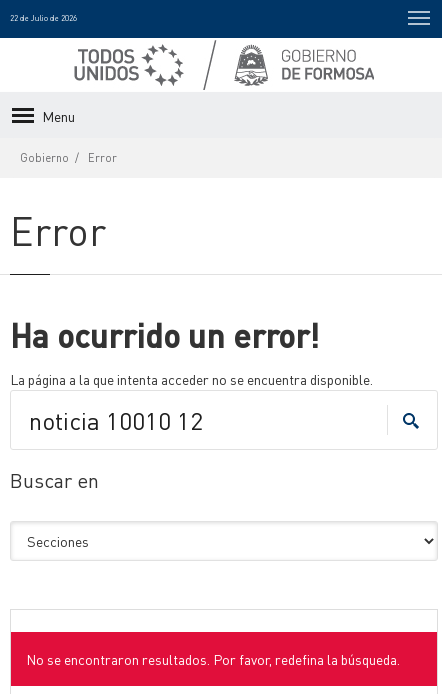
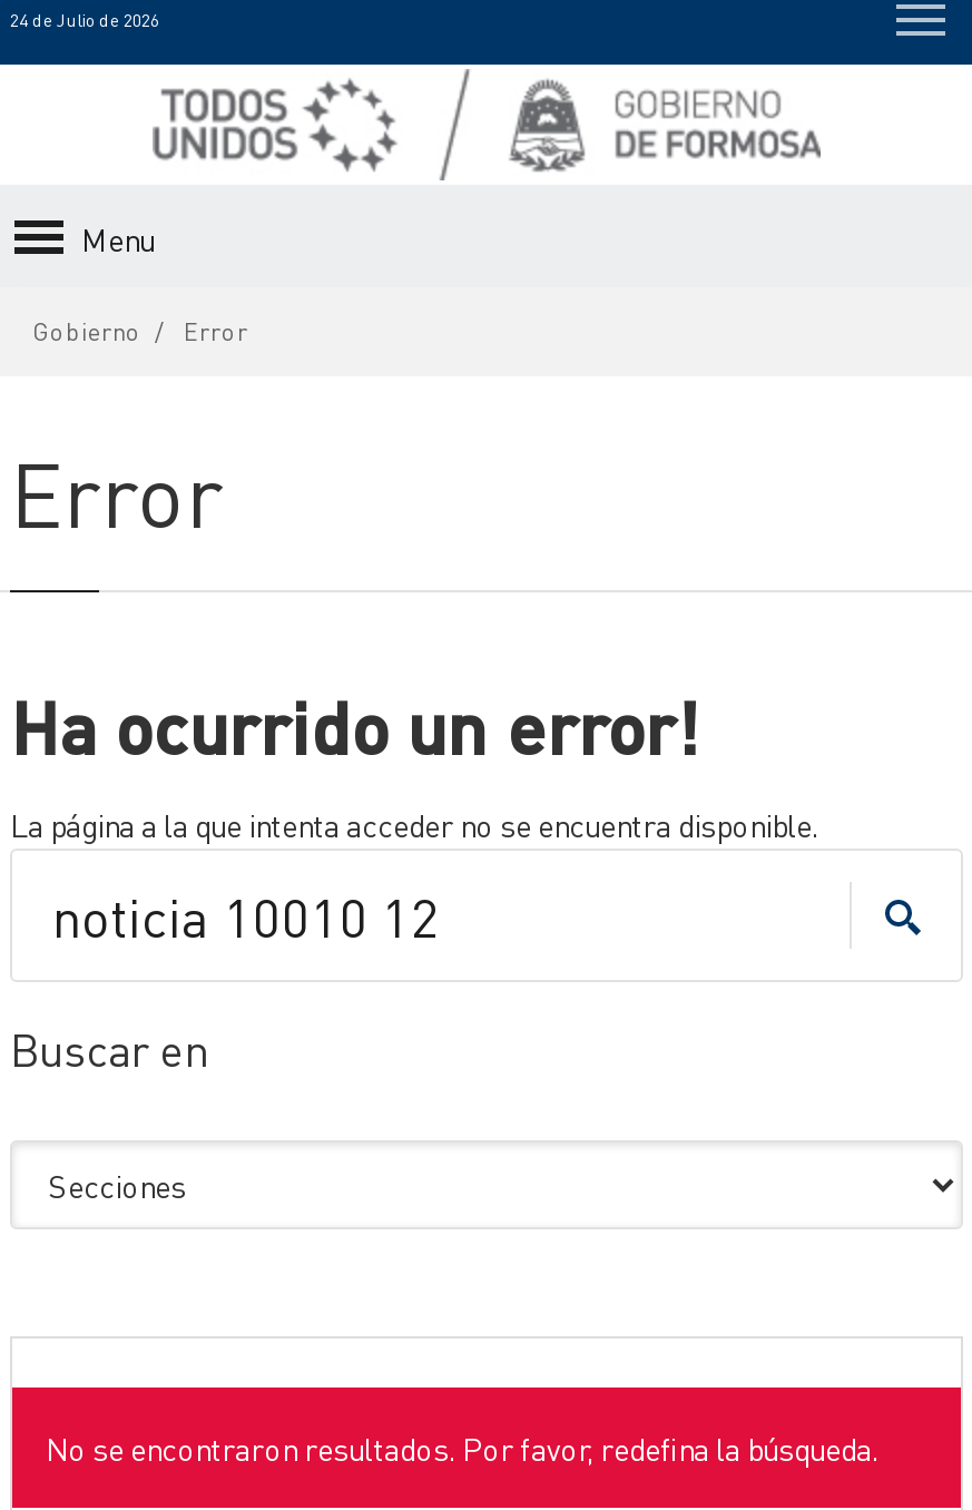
- 22 de Julio de 2026
+ 24 de Julio de 2026
